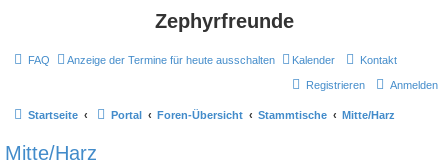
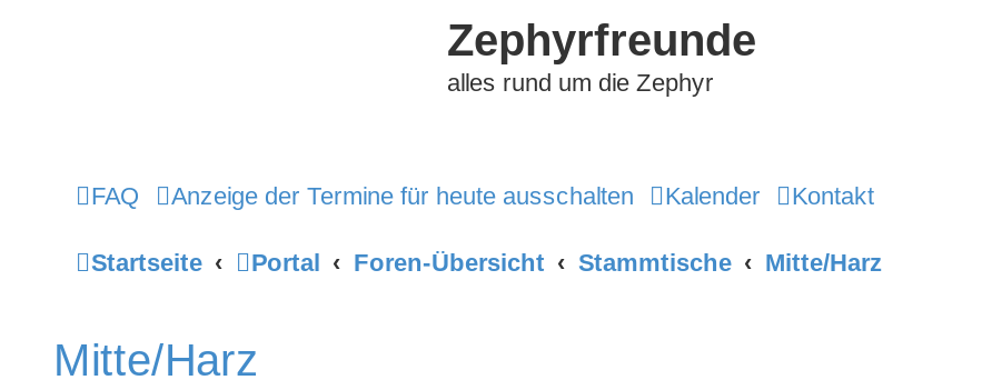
+ alles rund um die Zephyr

moved down: FAQ | Anzeige der Termine für heute ausschalten | Kalender | Kontakt

- Anmelden
- Registrieren
